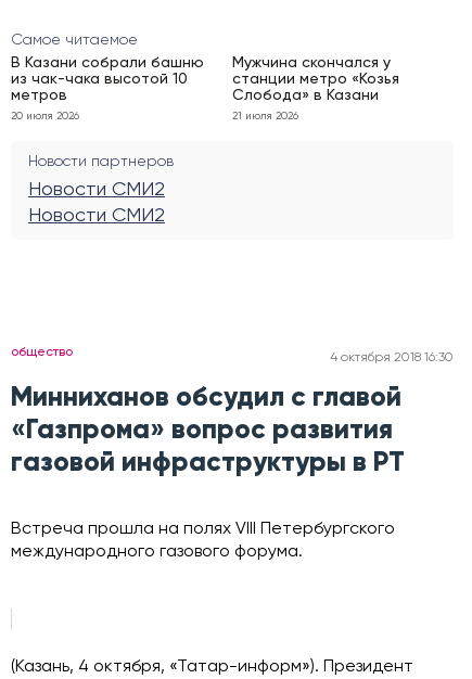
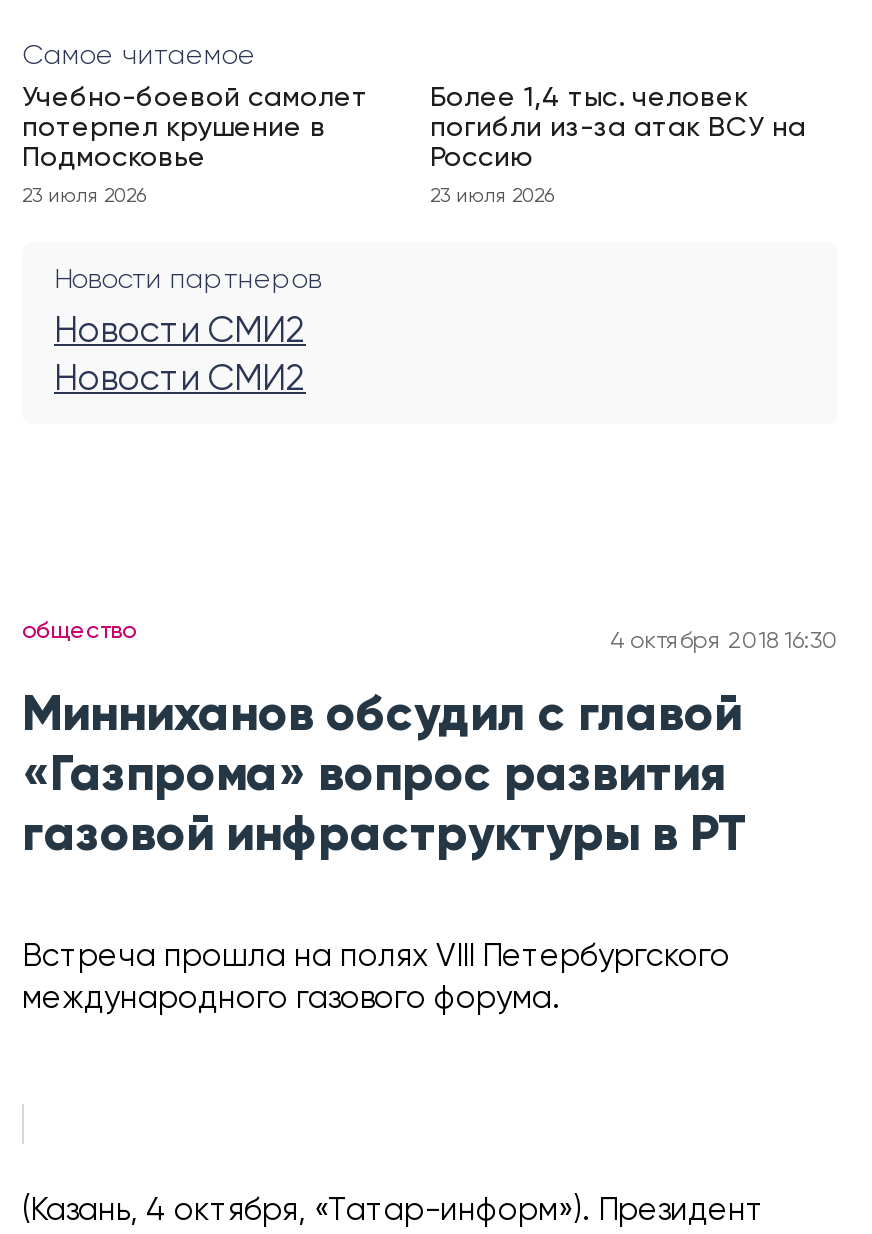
- В Казани собрали башню
- из чак-чака высотой 10
- метров
+ Учебно-боевой самолет
+ потерпел крушение в
+ Подмосковье

- Мужчина скончался у
- станции метро «Козья
- Слобода» в Казани
+ Более 1,4 тыс. человек
+ погибли из-за атак ВСУ на
+ Россию

- 20 июля 2026
+ 23 июля 2026

- 21 июля 2026
+ 23 июля 2026
